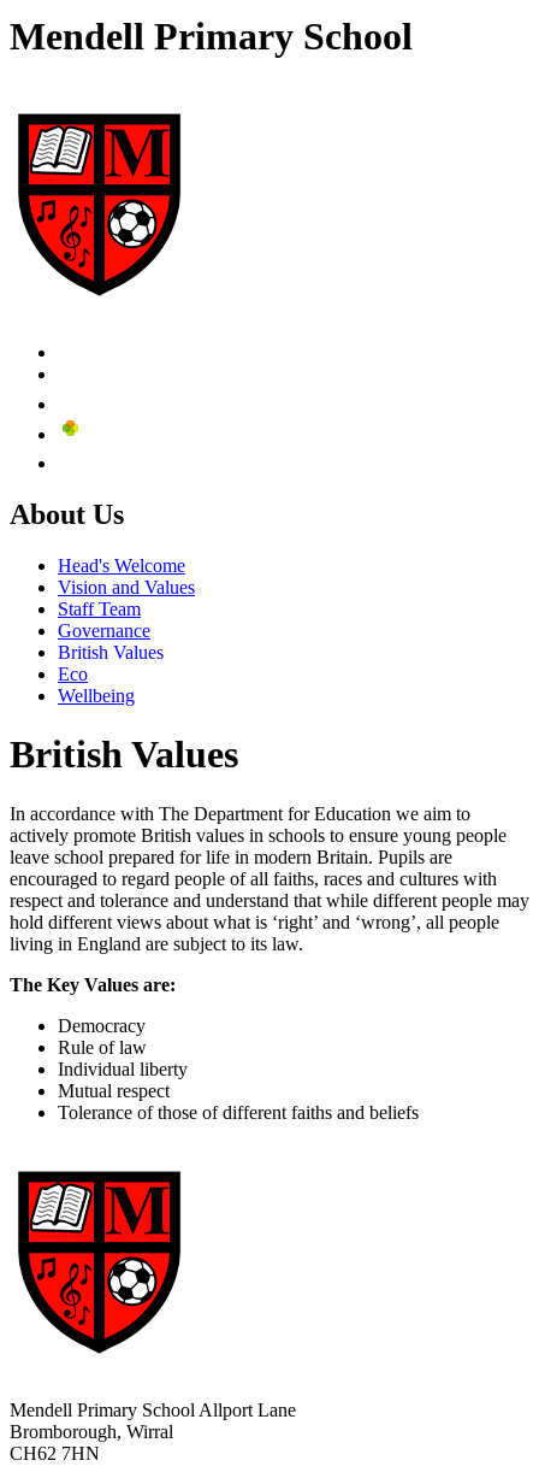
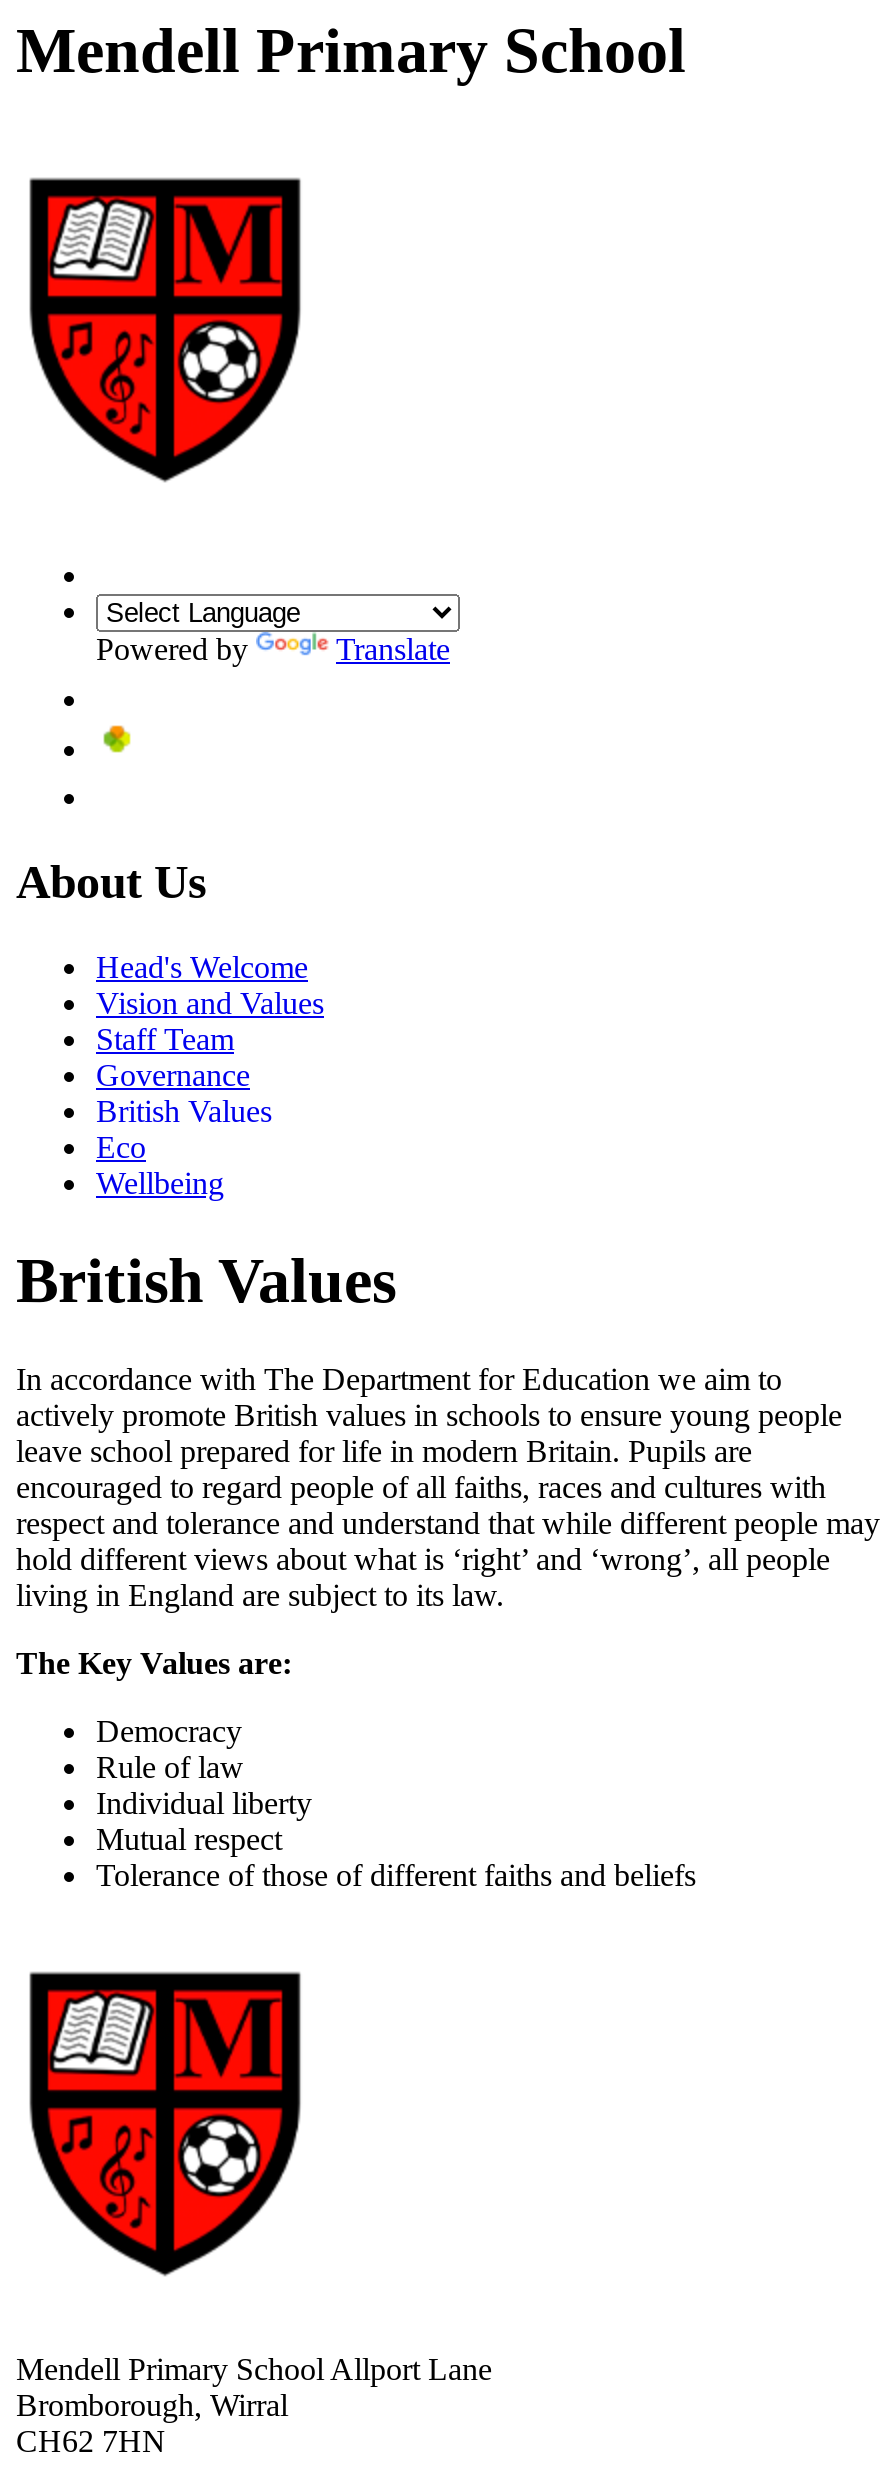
+ Powered by
+ Translate
